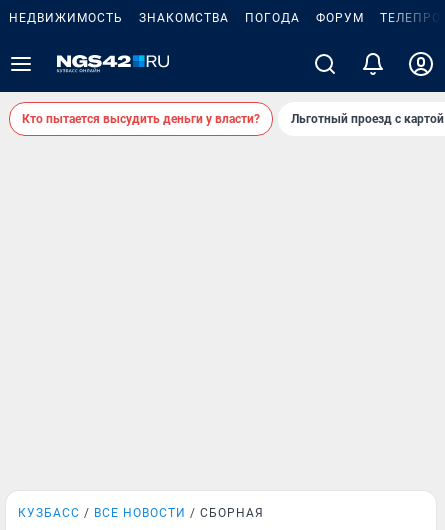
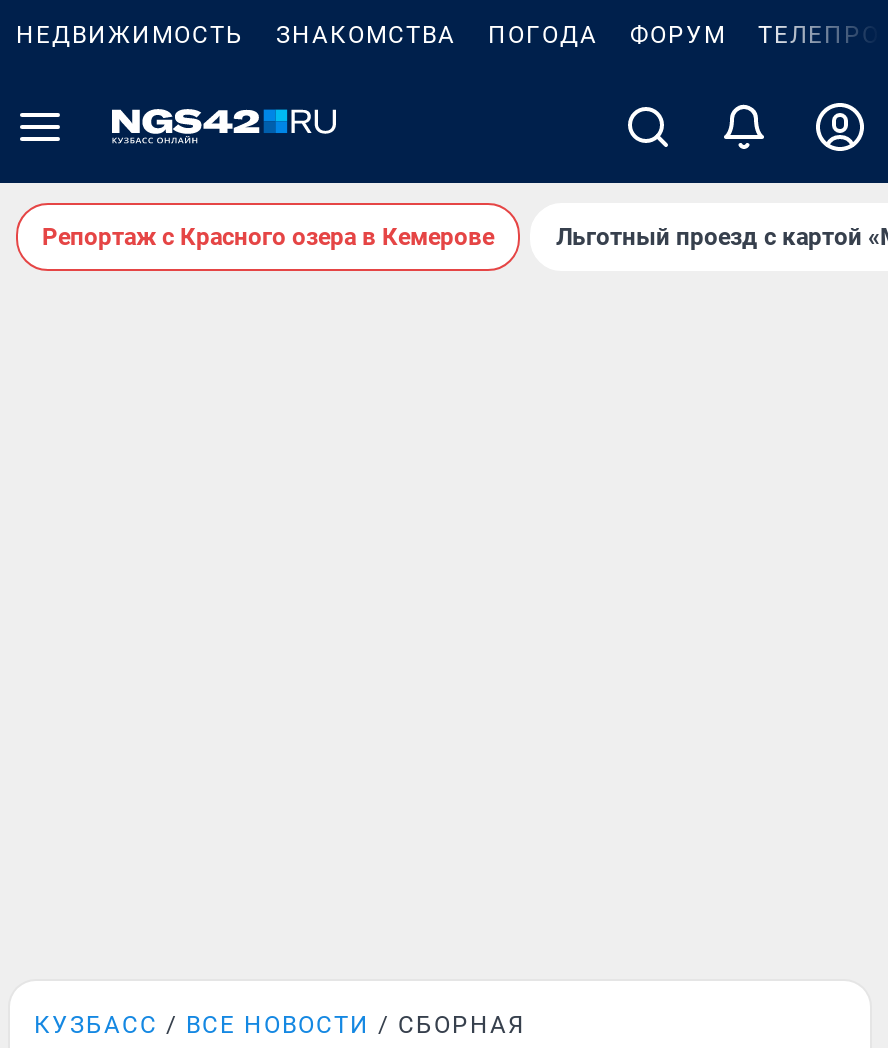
- Кто пытается высудить деньги у власти?
+ Репортаж с Красного озера в Кемерове
